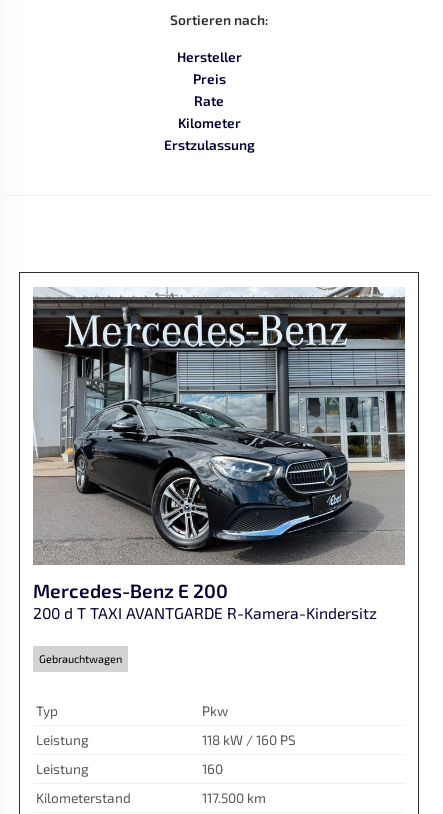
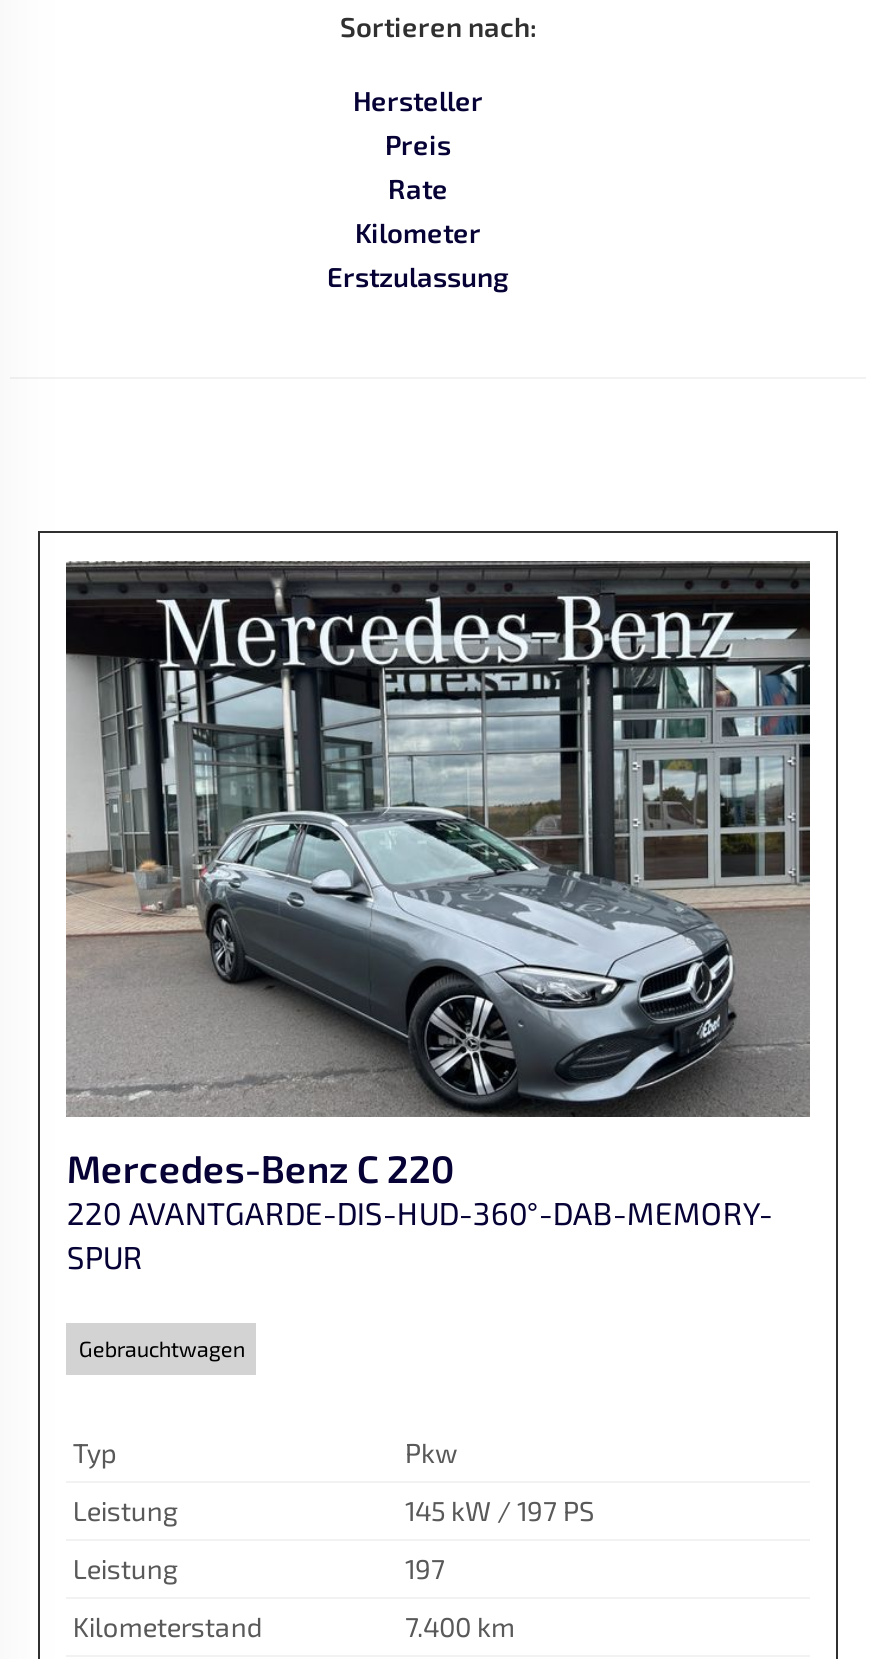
- [image]
- Mercedes-Benz E 200
- 200 d T TAXI AVANTGARDE R-Kamera-Kindersitz
+ [image]
+ Mercedes-Benz C 220
+ 220 AVANTGARDE-DIS-HUD-360°-DAB-MEMORY-
+ SPUR

- 118 kW / 160 PS
+ 145 kW / 197 PS

- 160
+ 197

- 117.500 km
+ 7.400 km
